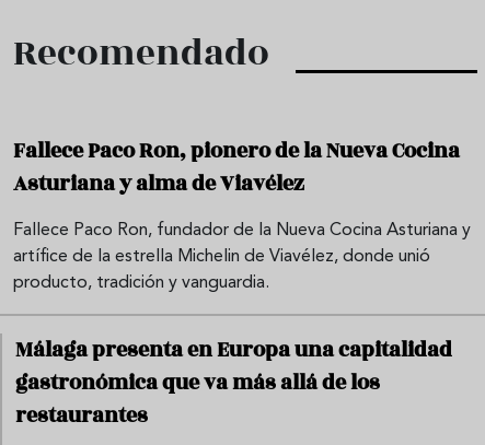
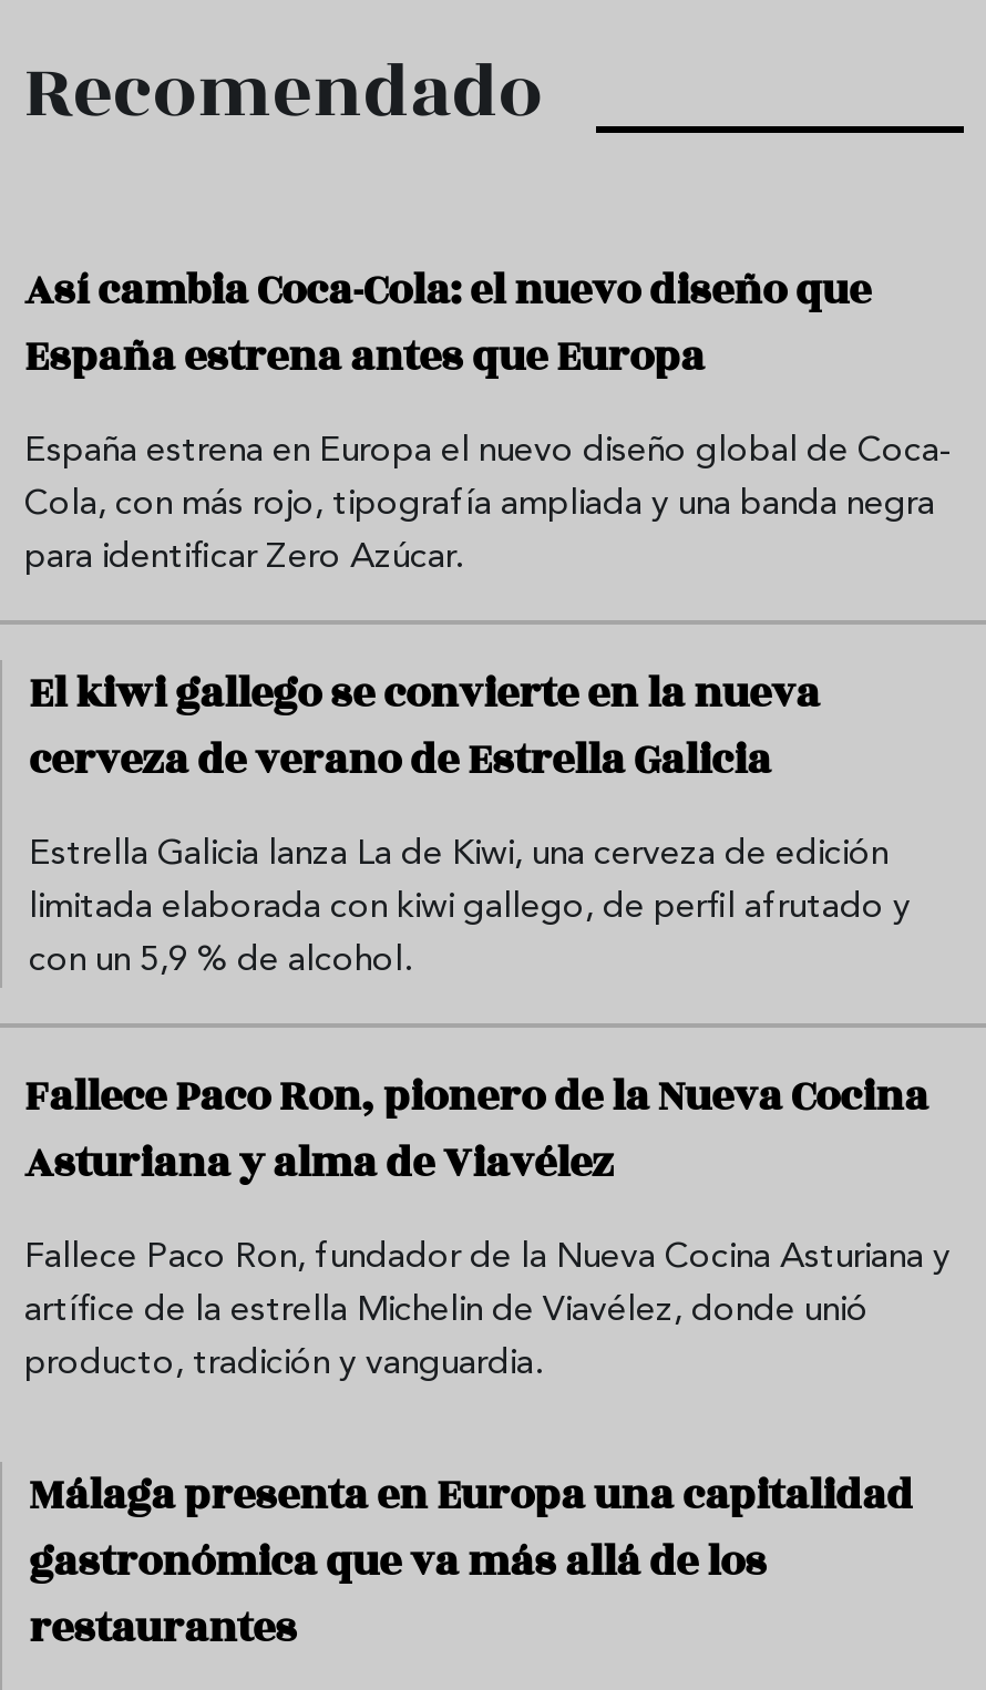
+ Así cambia Coca-Cola: el nuevo diseño que
+ España estrena antes que Europa
+ España estrena en Europa el nuevo diseño global de Coca-
+ Cola, con más rojo, tipografía ampliada y una banda negra
+ para identificar Zero Azúcar.
+ El kiwi gallego se convierte en la nueva
+ cerveza de verano de Estrella Galicia
+ Estrella Galicia lanza La de Kiwi, una cerveza de edición
+ limitada elaborada con kiwi gallego, de perfil afrutado y
+ con un 5,9 % de alcohol.
